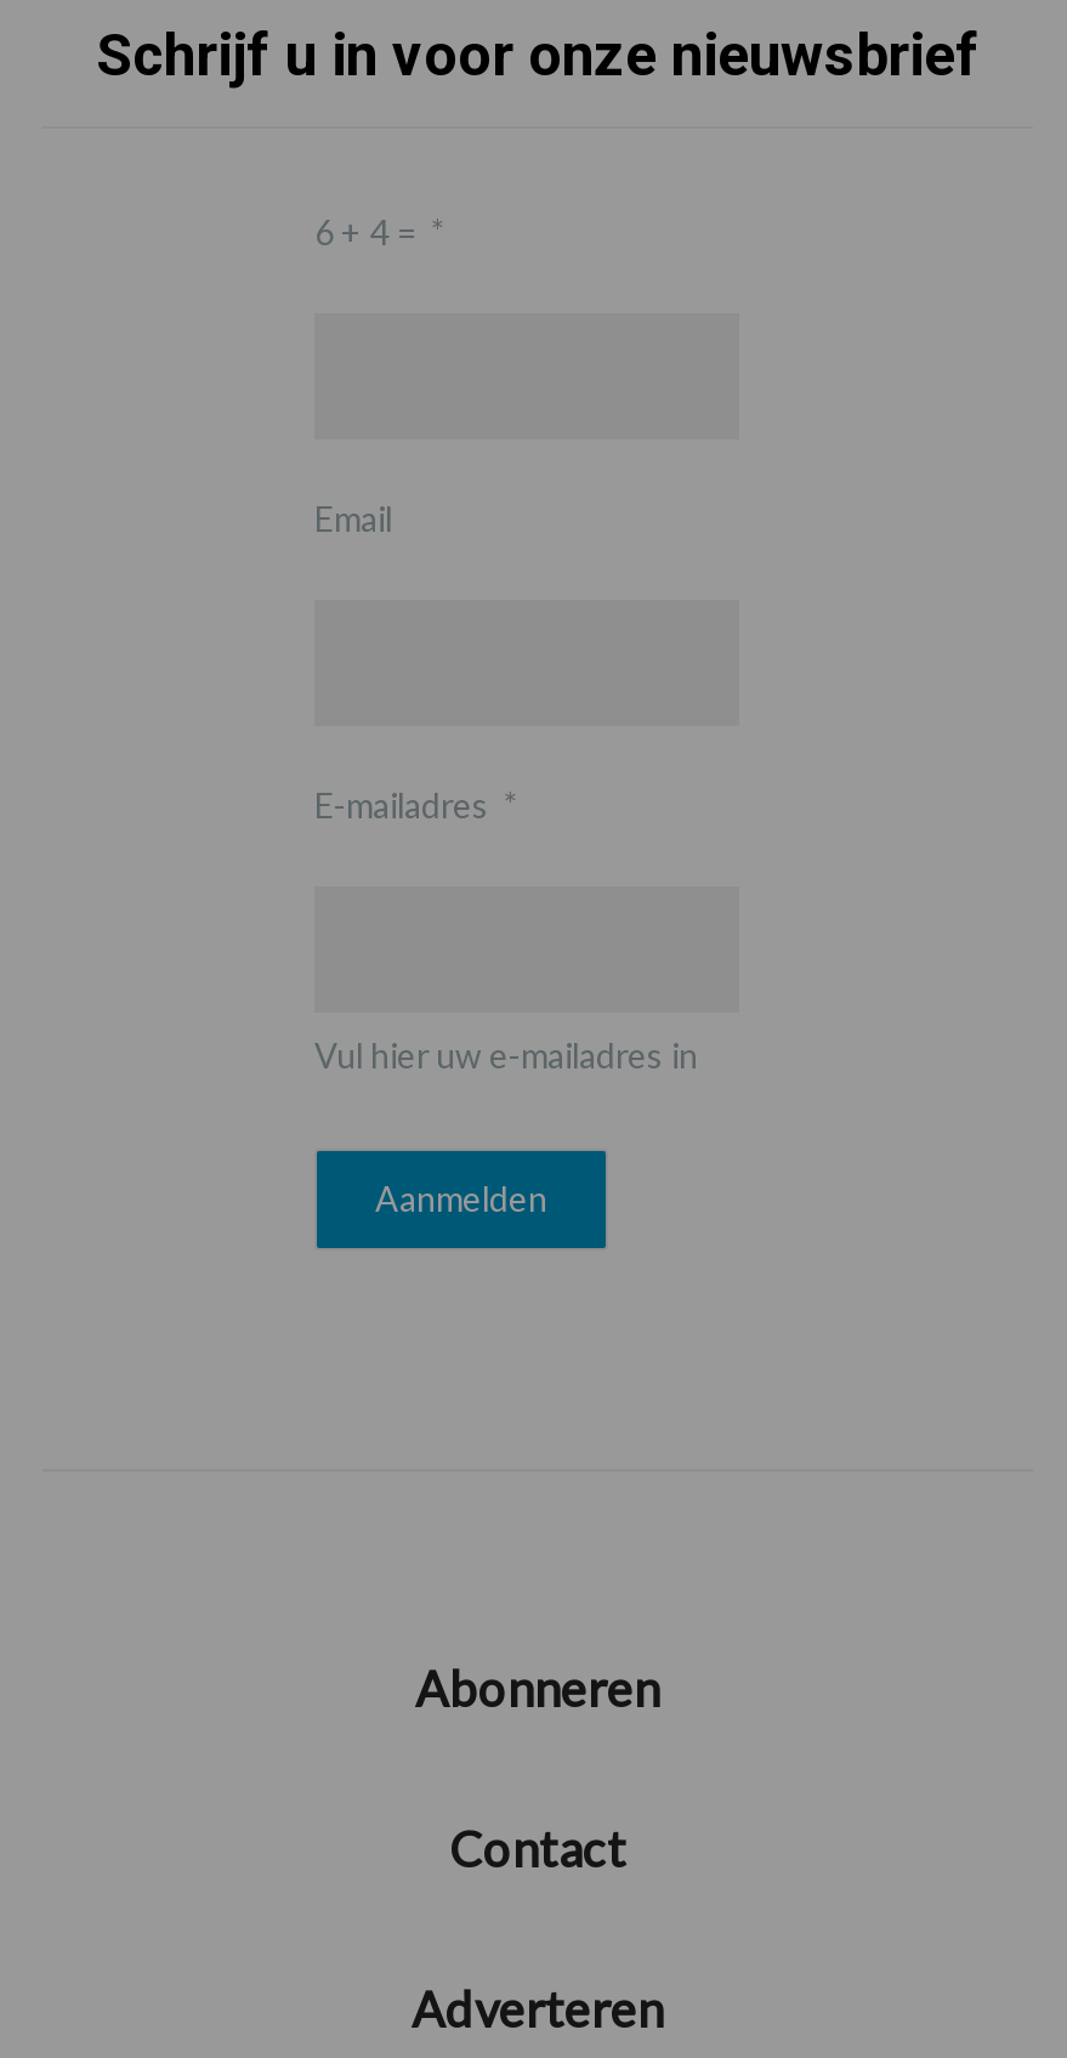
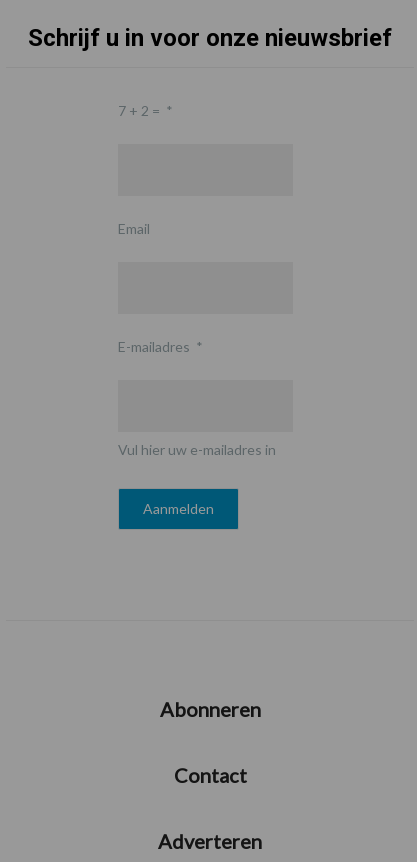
- 6 + 4 = *
+ 7 + 2 = *
